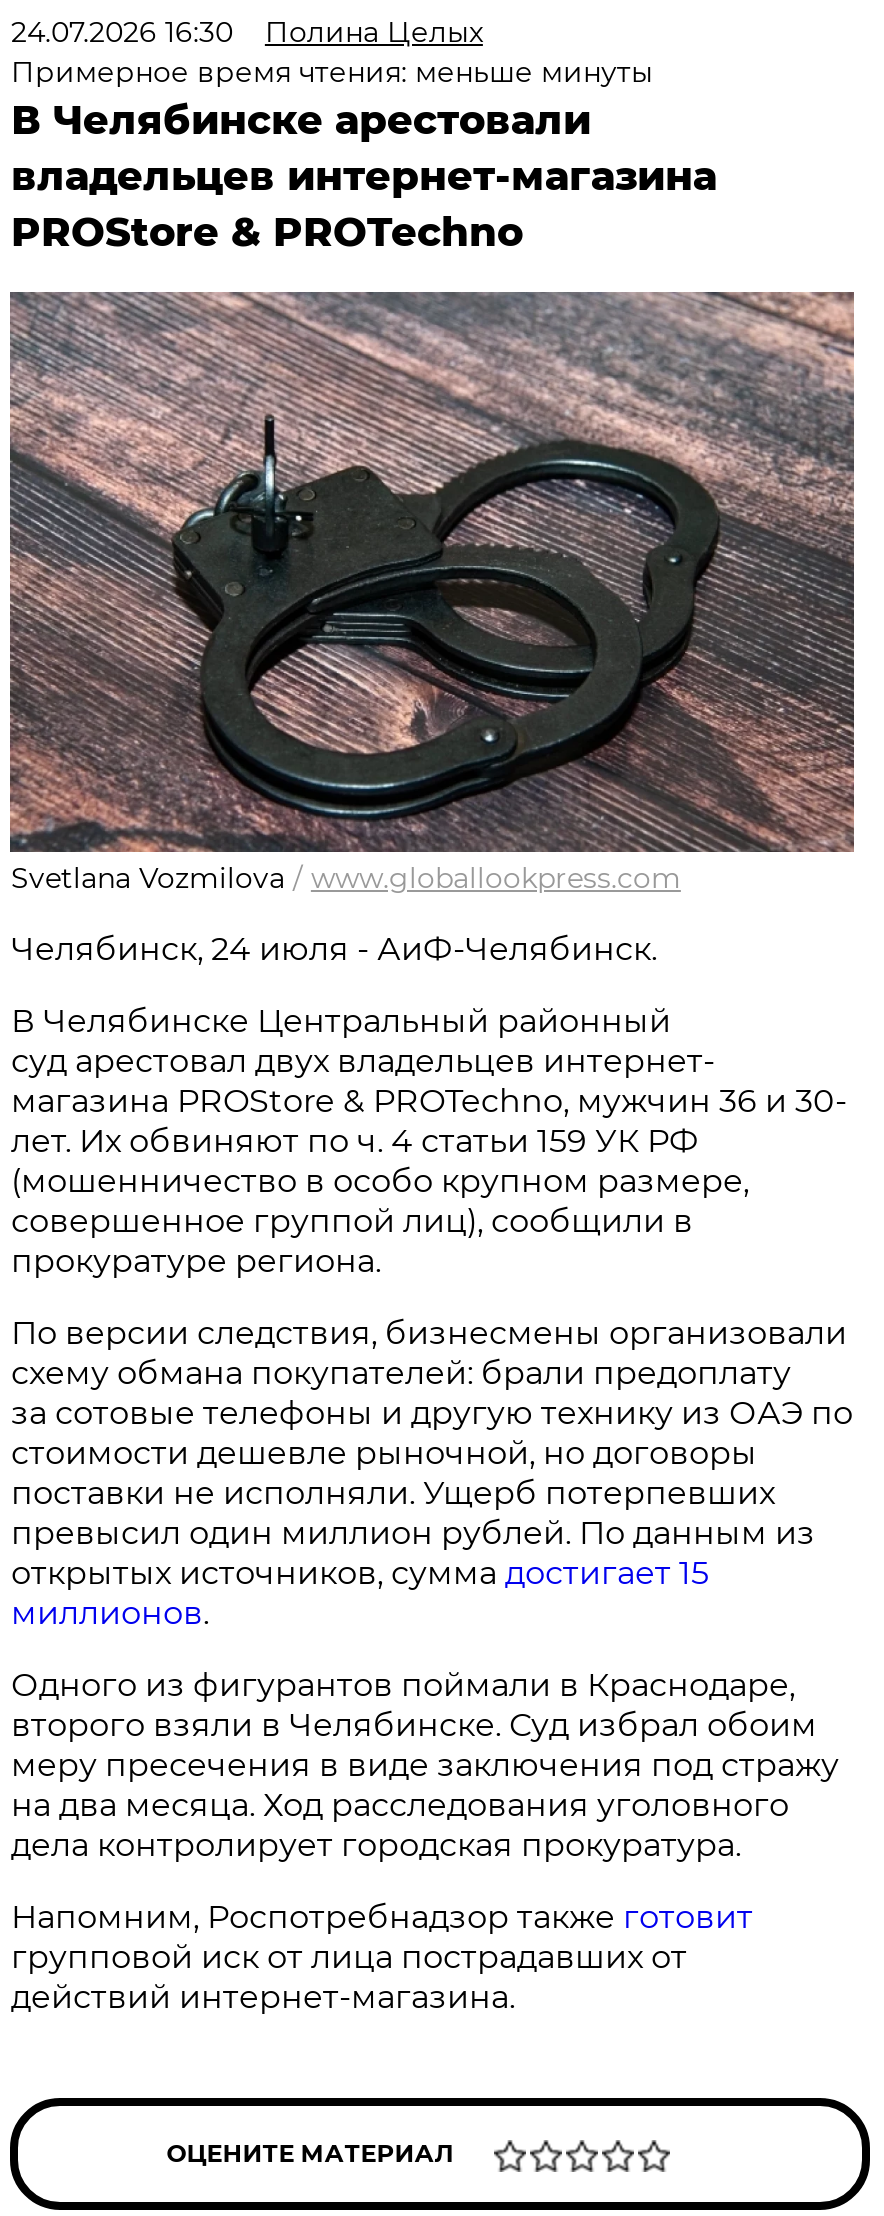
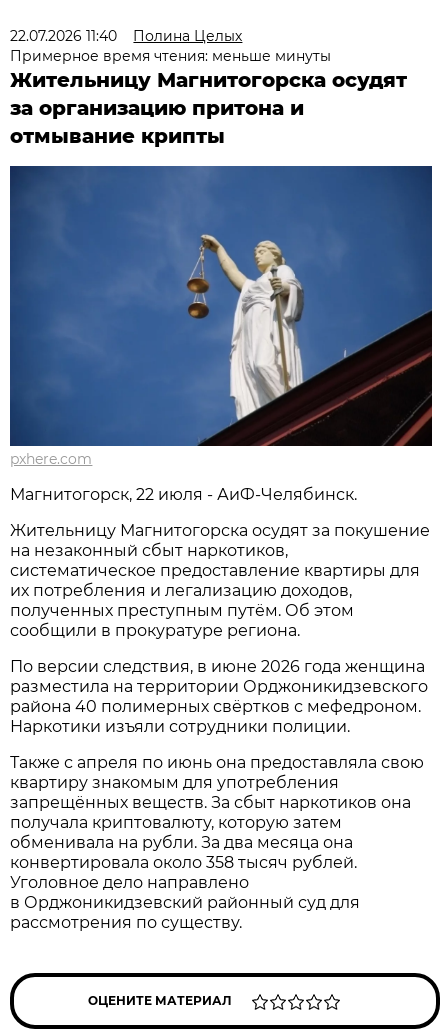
- 24.07.2026 16:30 Полина Целых
+ 22.07.2026 11:40 Полина Целых

- В Челябинске арестовали
- владельцев интернет-магазина
- PROStore & PROTechno
+ Жительницу Магнитогорска осудят
+ за организацию притона и
+ отмывание крипты

- [image]
- Svetlana Vozmilova / www.globallookpress.com
- Челябинск, 24 июля - АиФ-Челябинск.
- В Челябинске Центральный районный
- суд арестовал двух владельцев интернет-
- магазина PROStore & PROTechno, мужчин 36 и 30-
- лет. Их обвиняют по ч. 4 статьи 159 УК РФ
- (мошенничество в особо крупном размере,
- совершенное группой лиц), сообщили в
- прокуратуре региона.
- По версии следствия, бизнесмены организовали
- схему обмана покупателей: брали предоплату
- за сотовые телефоны и другую технику из ОАЭ по
- стоимости дешевле рыночной, но договоры
- поставки не исполняли. Ущерб потерпевших
- превысил один миллион рублей. По данным из
- открытых источников, сумма достигает 15
- миллионов.
- Одного из фигурантов поймали в Краснодаре,
- второго взяли в Челябинске. Суд избрал обоим
- меру пресечения в виде заключения под стражу
- на два месяца. Ход расследования уголовного
- дела контролирует городская прокуратура.
- Напомним, Роспотребнадзор также готовит
- групповой иск от лица пострадавших от
- действий интернет-магазина.
+ [image]
+ pxhere.com
+ Магнитогорск, 22 июля - АиФ-Челябинск.
+ Жительницу Магнитогорска осудят за покушение
+ на незаконный сбыт наркотиков,
+ систематическое предоставление квартиры для
+ их потребления и легализацию доходов,
+ полученных преступным путём. Об этом
+ сообщили в прокуратуре региона.
+ По версии следствия, в июне 2026 года женщина
+ разместила на территории Орджоникидзевского
+ района 40 полимерных свёртков с мефедроном.
+ Наркотики изъяли сотрудники полиции.
+ Также с апреля по июнь она предоставляла свою
+ квартиру знакомым для употребления
+ запрещённых веществ. За сбыт наркотиков она
+ получала криптовалюту, которую затем
+ обменивала на рубли. За два месяца она
+ конвертировала около 358 тысяч рублей.
+ Уголовное дело направлено
+ в Орджоникидзевский районный суд для
+ рассмотрения по существу.
